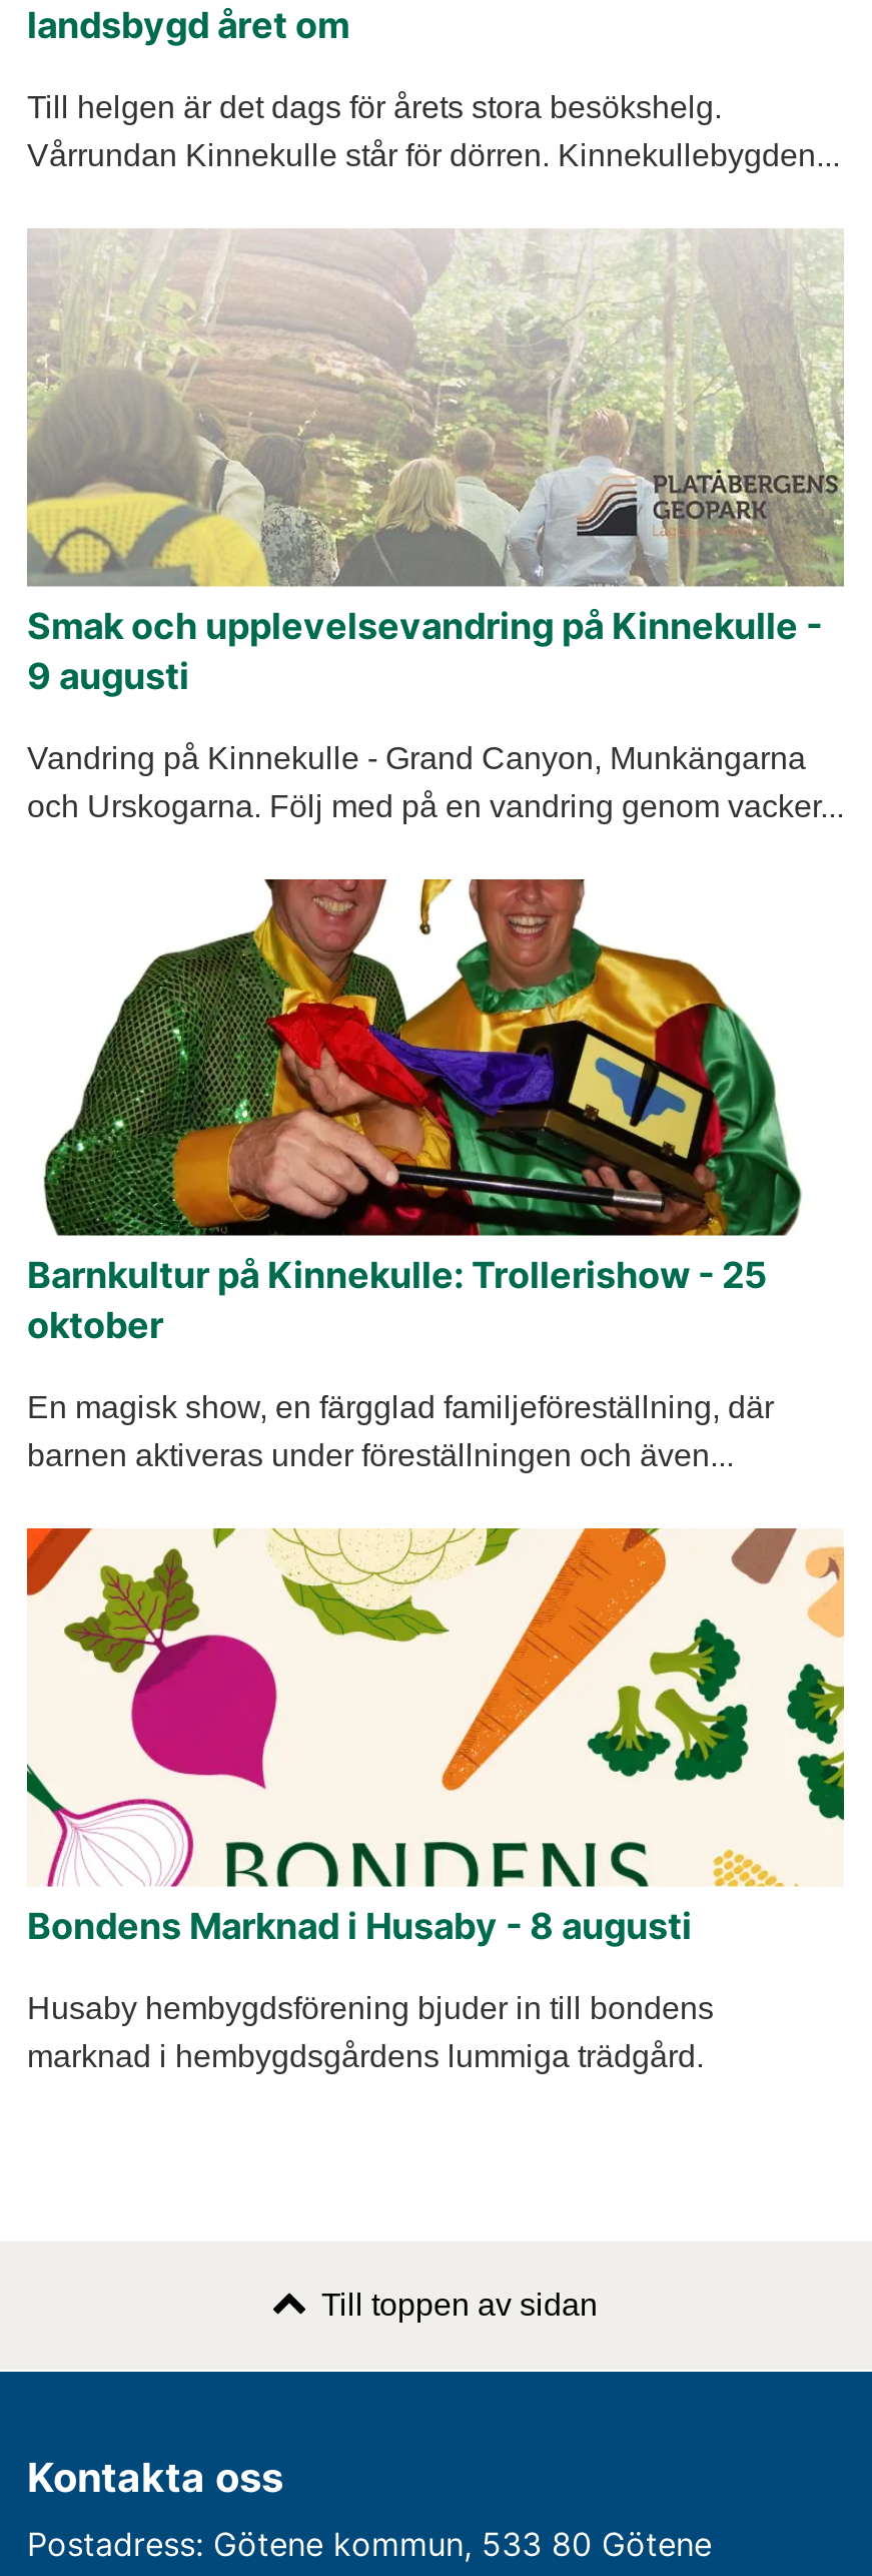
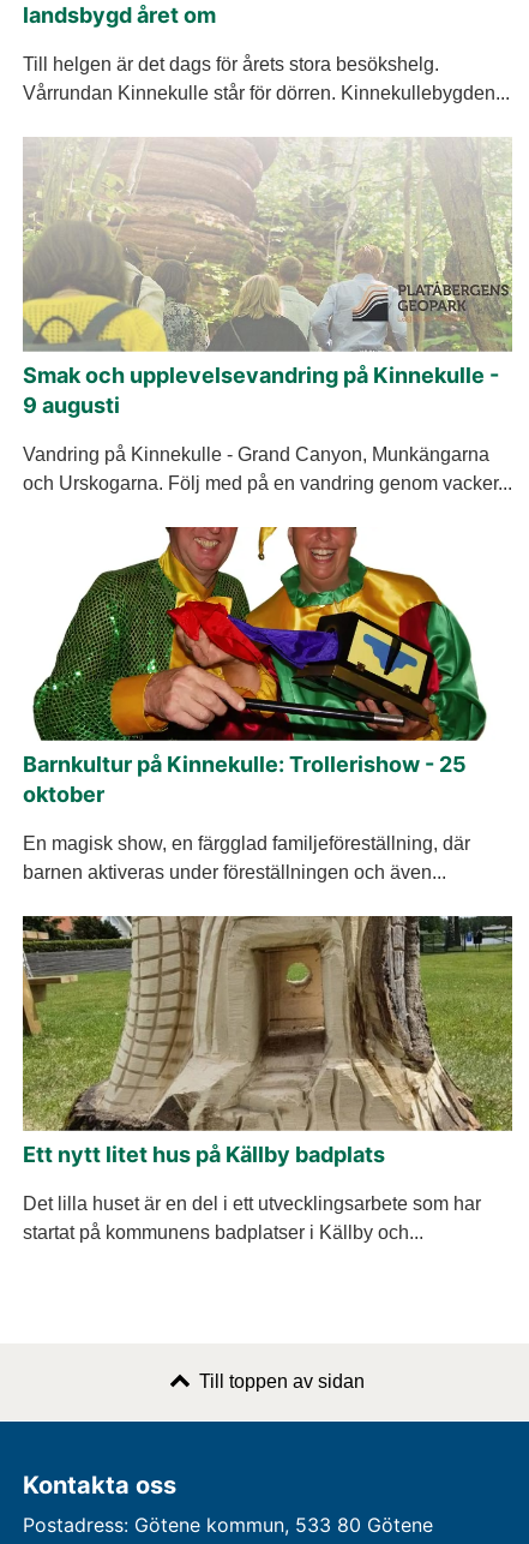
- [image]
- Bondens Marknad i Husaby - 8 augusti
+ [image]
+ Ett nytt litet hus på Källby badplats

- Husaby hembygdsförening bjuder in till bondens
- marknad i hembygdsgårdens lummiga trädgård.
+ Det lilla huset är en del i ett utvecklingsarbete som har
+ startat på kommunens badplatser i Källby och...
